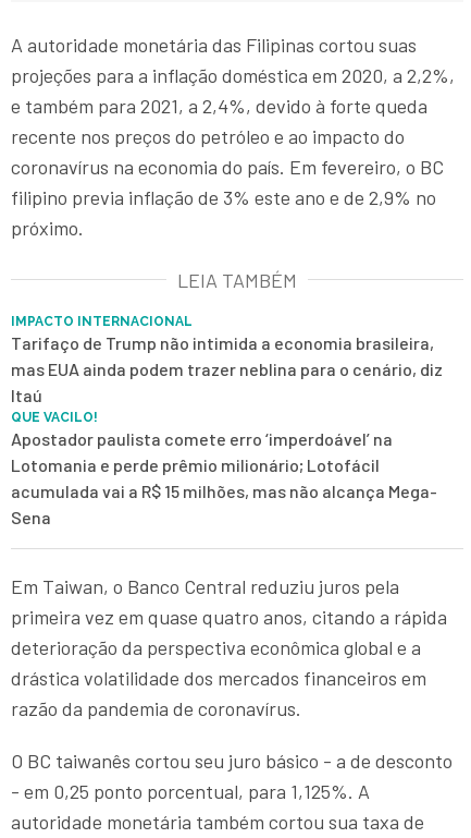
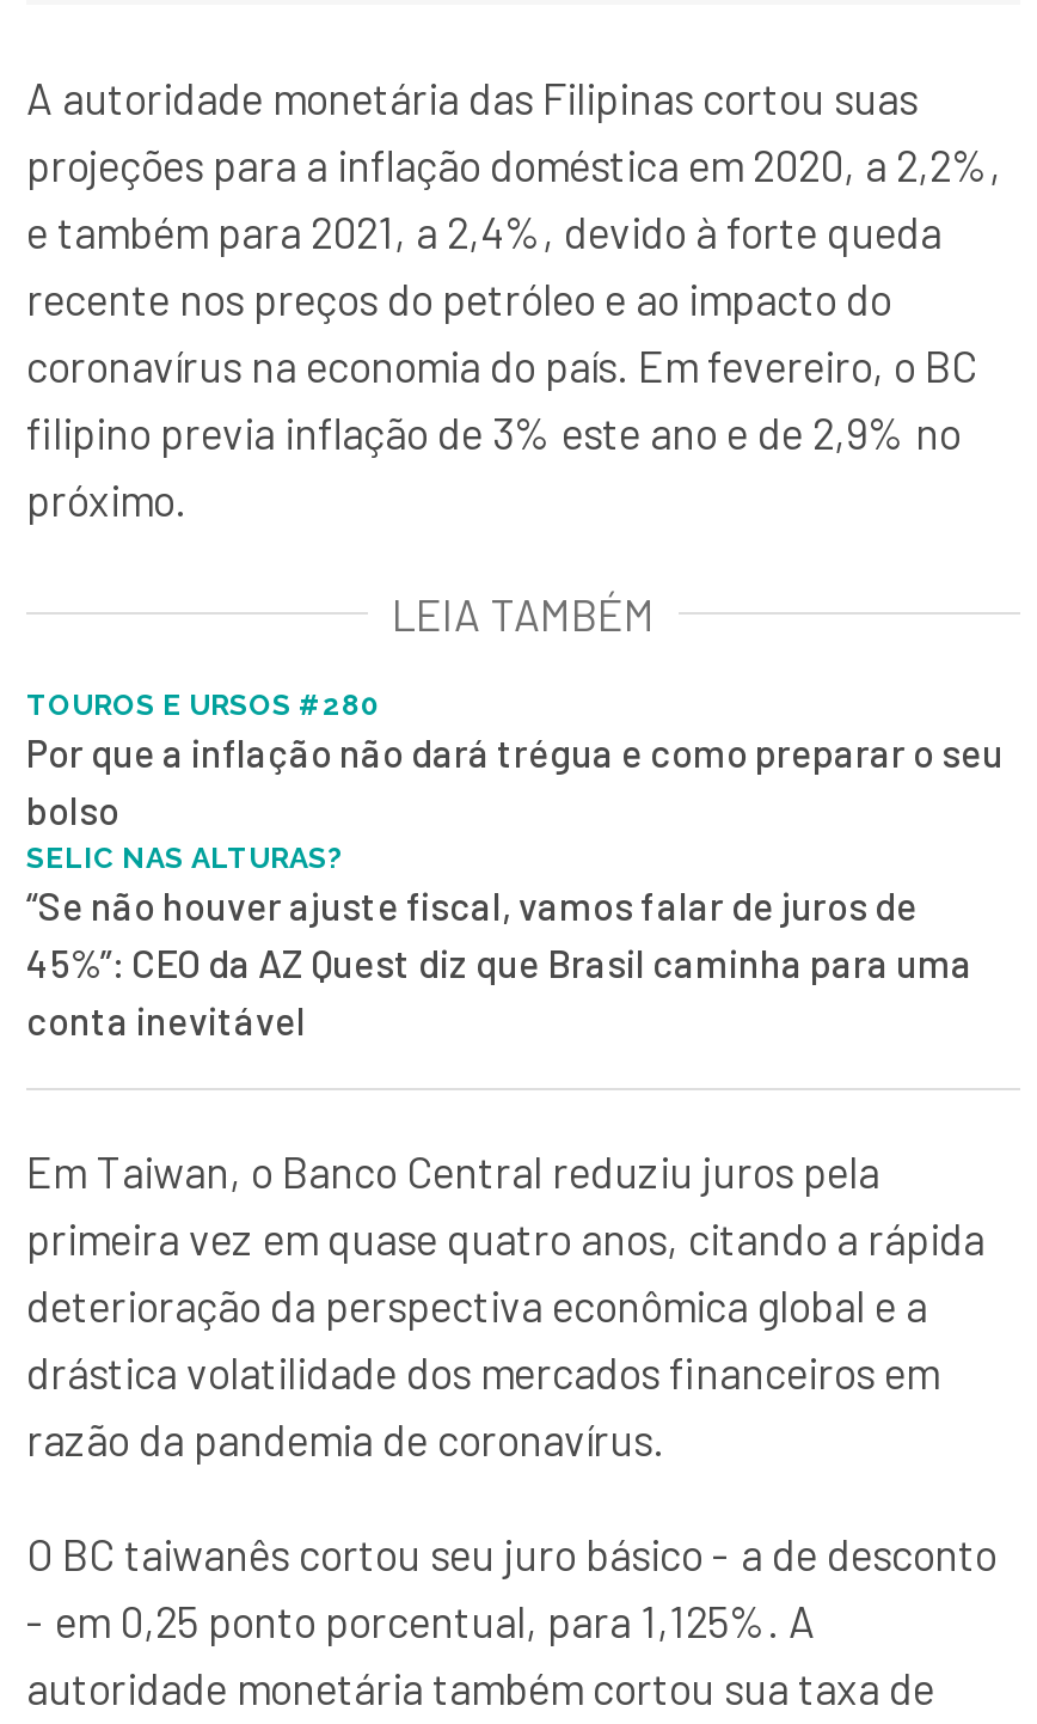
- IMPACTO INTERNACIONAL
- Tarifaço de Trump não intimida a economia brasileira,
- mas EUA ainda podem trazer neblina para o cenário, diz
- Itaú
- QUE VACILO!
- Apostador paulista comete erro ‘imperdoável’ na
- Lotomania e perde prêmio milionário; Lotofácil
- acumulada vai a R$ 15 milhões, mas não alcança Mega-
- Sena
+ TOUROS E URSOS #280
+ Por que a inflação não dará trégua e como preparar o seu
+ bolso
+ SELIC NAS ALTURAS?
+ “Se não houver ajuste fiscal, vamos falar de juros de
+ 45%”: CEO da AZ Quest diz que Brasil caminha para uma
+ conta inevitável
